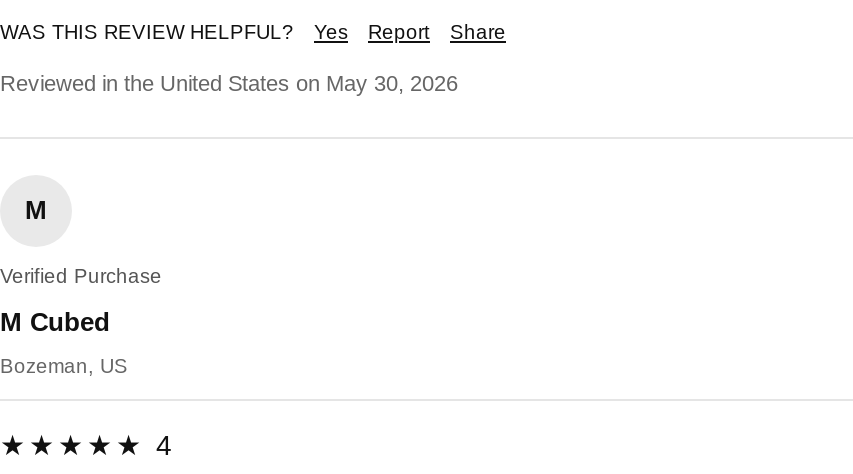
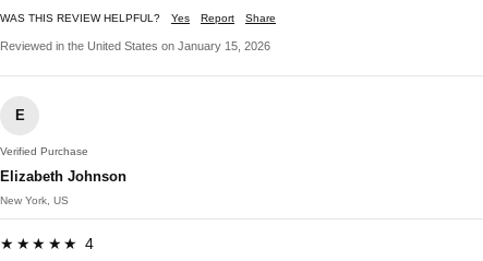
- Reviewed in the United States on May 30, 2026
+ Reviewed in the United States on January 15, 2026

- M
+ E

- M Cubed
+ Elizabeth Johnson

- Bozeman, US
+ New York, US
